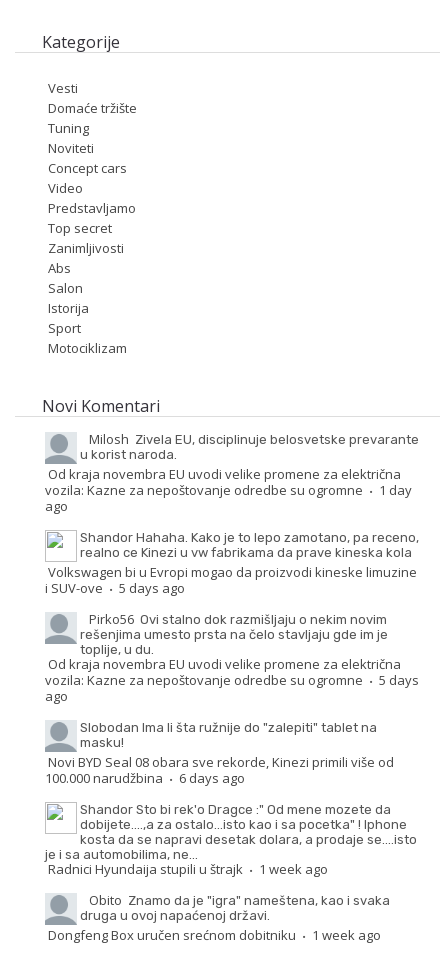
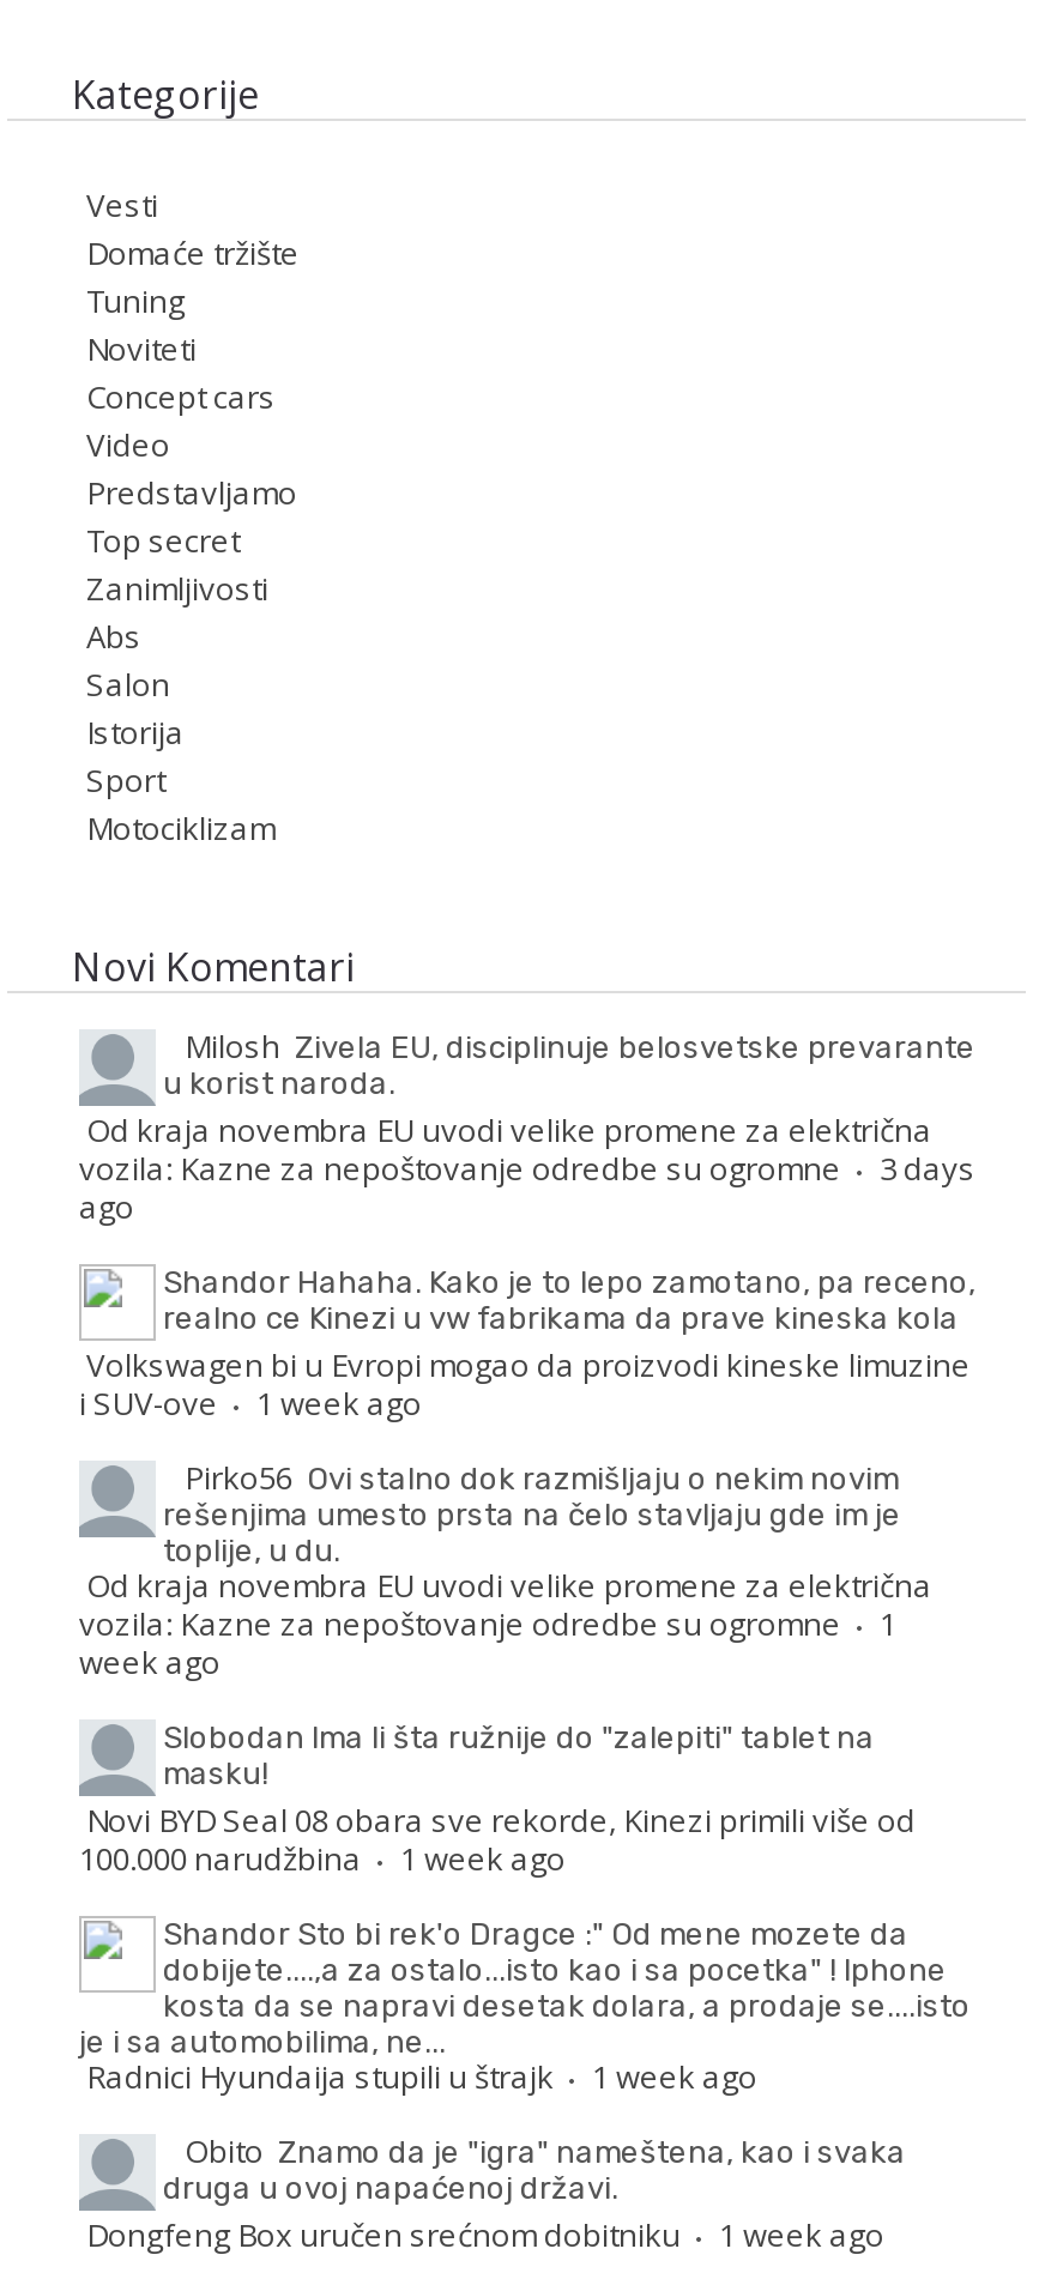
- vozila: Kazne za nepoštovanje odredbe su ogromne · 1 day
+ vozila: Kazne za nepoštovanje odredbe su ogromne · 3 days

- i SUV-ove · 5 days ago
+ i SUV-ove · 1 week ago

- vozila: Kazne za nepoštovanje odredbe su ogromne · 5 days
- ago
+ vozila: Kazne za nepoštovanje odredbe su ogromne · 1
+ week ago

- 100.000 narudžbina · 6 days ago
+ 100.000 narudžbina · 1 week ago
